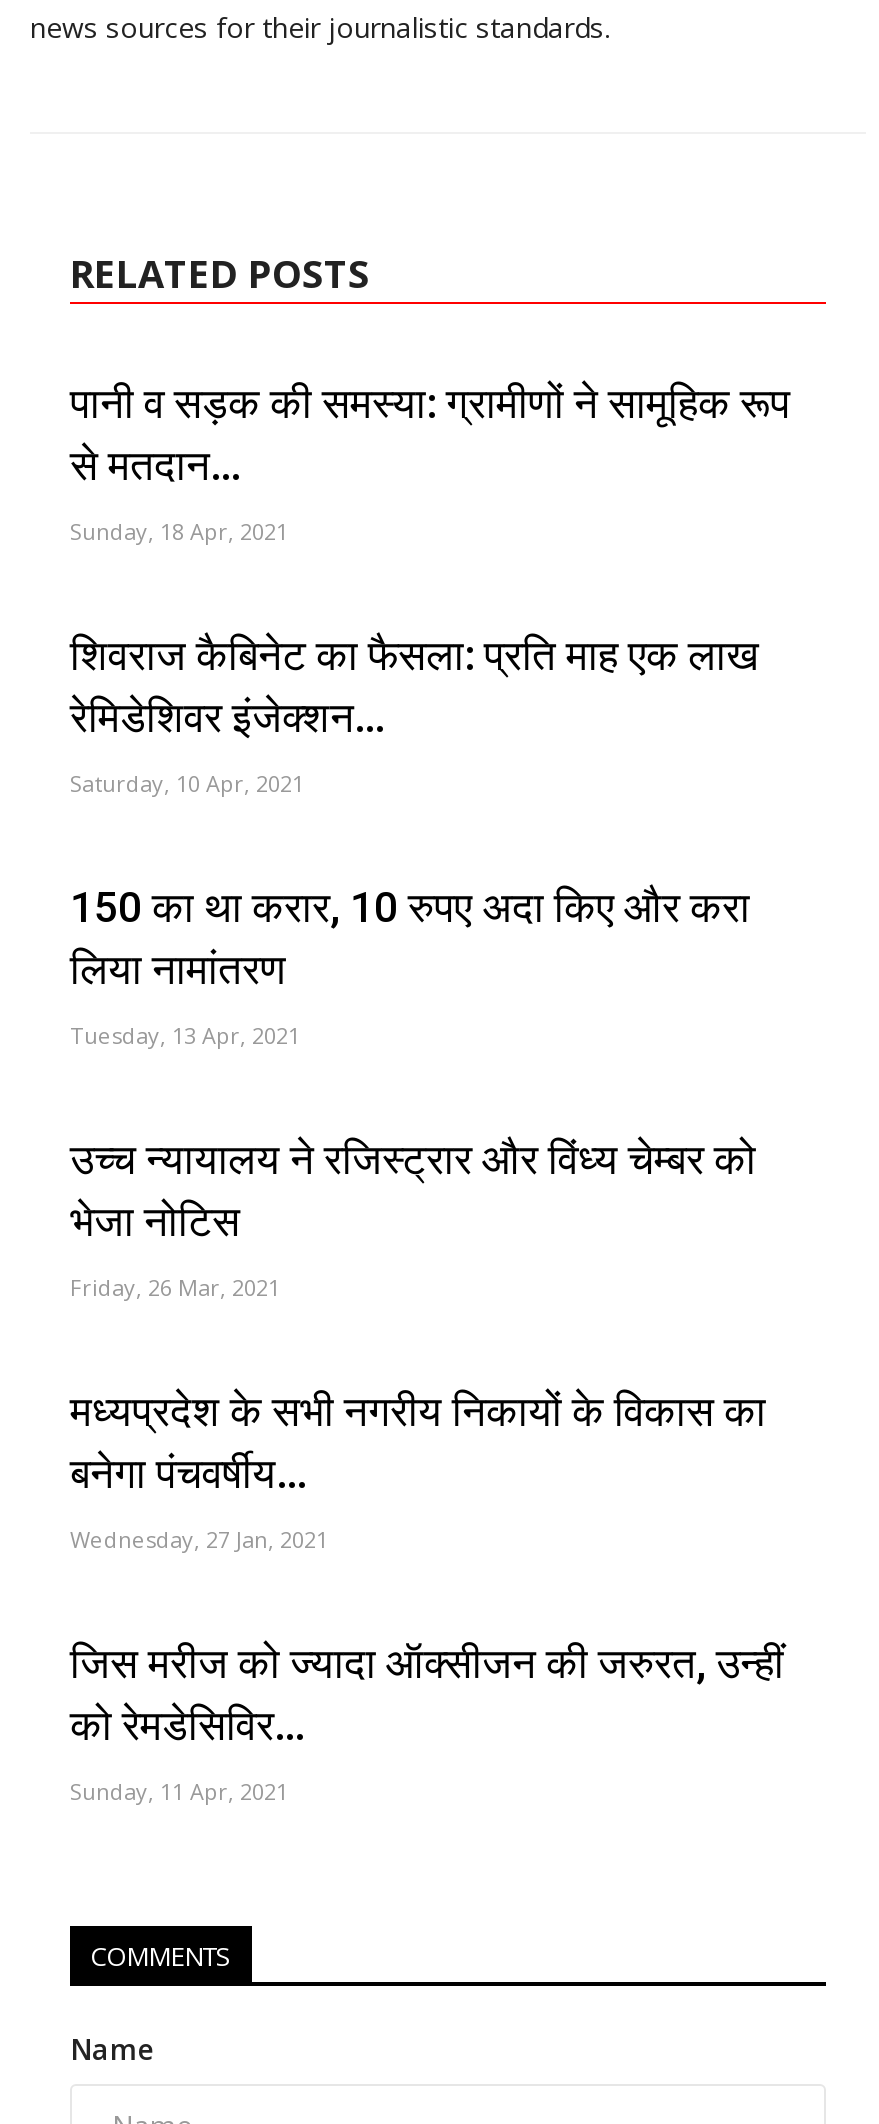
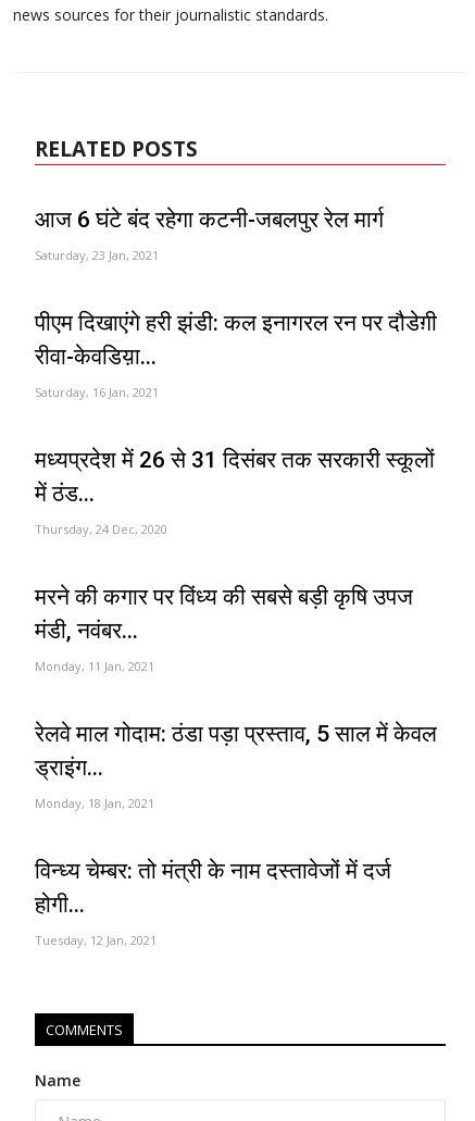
- पानी व सड़क की समस्या: ग्रामीणों ने सामूहिक रूप
- से मतदान...
+ आज 6 घंटे बंद रहेगा कटनी-जबलपुर रेल मार्ग

- Sunday, 18 Apr, 2021
+ Saturday, 23 Jan, 2021

- शिवराज कैबिनेट का फैसला: प्रति माह एक लाख
- रेमिडेशिवर इंजेक्शन...
+ पीएम दिखाएंगे हरी झंडी: कल इनागरल रन पर दौडेग़ी
+ रीवा-केवडिय़ा...

- Saturday, 10 Apr, 2021
+ Saturday, 16 Jan, 2021

- 150 का था करार, 10 रुपए अदा किए और करा
- लिया नामांतरण
+ मध्यप्रदेश में 26 से 31 दिसंबर तक सरकारी स्कूलों
+ में ठंड...

- Tuesday, 13 Apr, 2021
+ Thursday, 24 Dec, 2020

- उच्च न्यायालय ने रजिस्ट्रार और विंध्य चेम्बर को
- भेजा नोटिस
+ मरने की कगार पर विंध्य की सबसे बड़ी कृषि उपज
+ मंडी, नवंबर...

- Friday, 26 Mar, 2021
+ Monday, 11 Jan, 2021

- मध्यप्रदेश के सभी नगरीय निकायों के विकास का
- बनेगा पंचवर्षीय...
+ रेलवे माल गोदाम: ठंडा पड़ा प्रस्ताव, 5 साल में केवल
+ ड्राइंग...

- Wednesday, 27 Jan, 2021
+ Monday, 18 Jan, 2021

- जिस मरीज को ज्यादा ऑक्सीजन की जरुरत, उन्हीं
- को रेमडेसिविर...
+ विन्ध्य चेम्बर: तो मंत्री के नाम दस्तावेजों में दर्ज
+ होगी...

- Sunday, 11 Apr, 2021
+ Tuesday, 12 Jan, 2021
